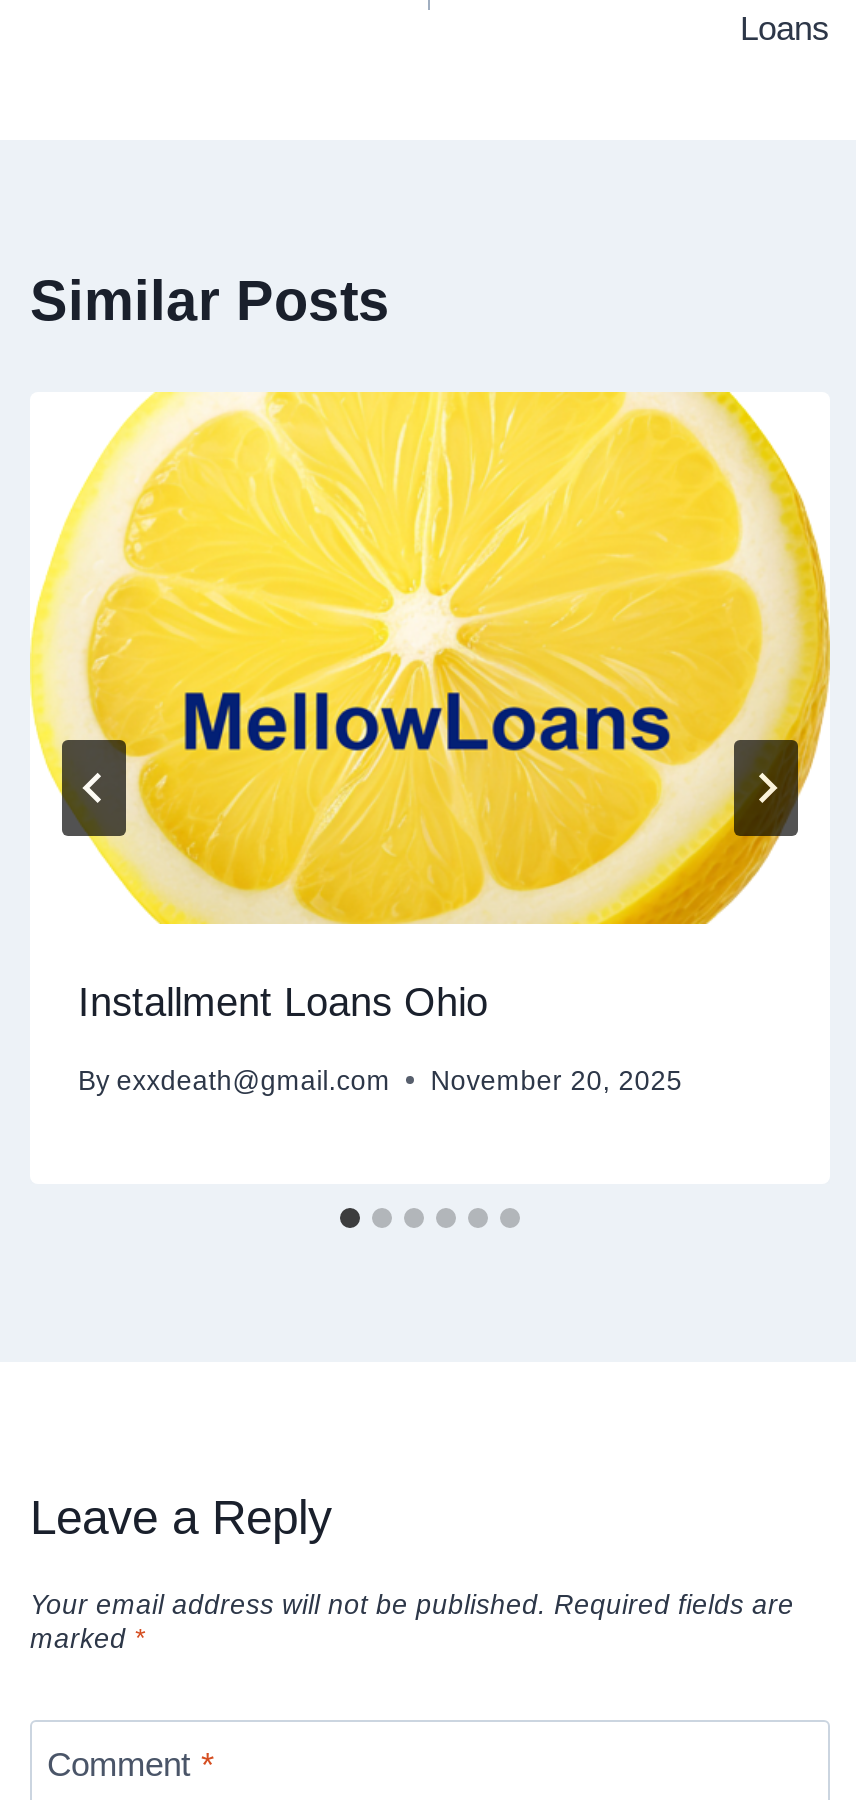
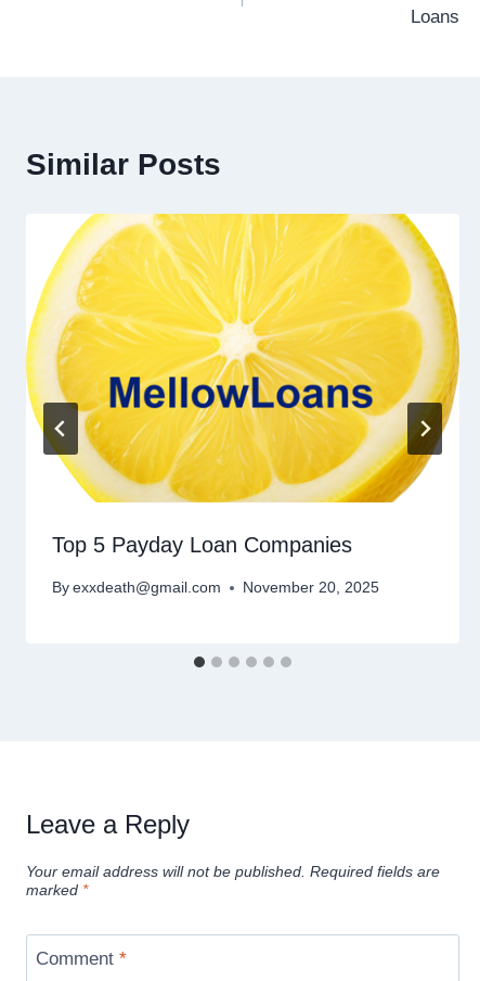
- Installment Loans Ohio
+ Top 5 Payday Loan Companies
